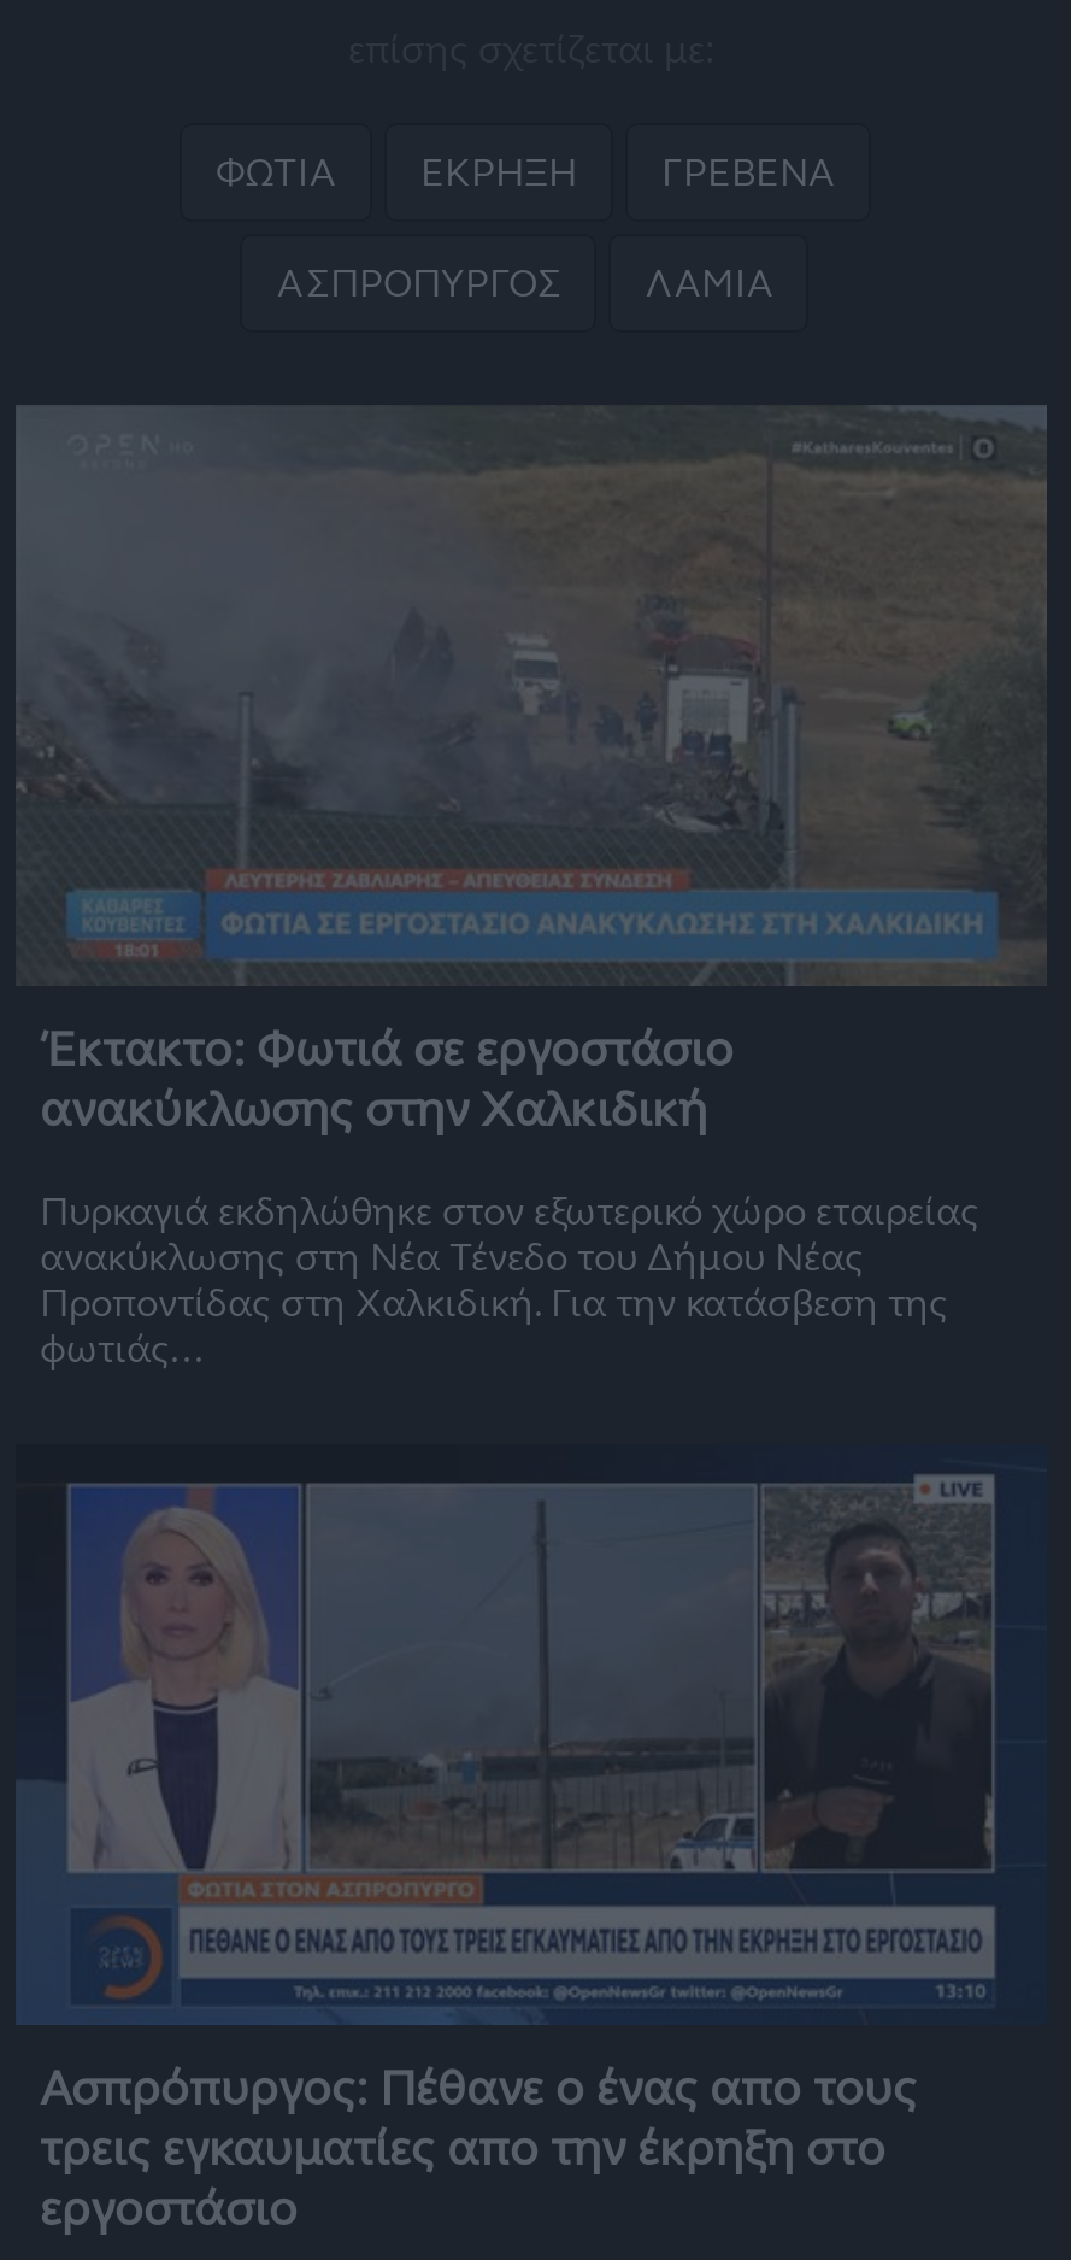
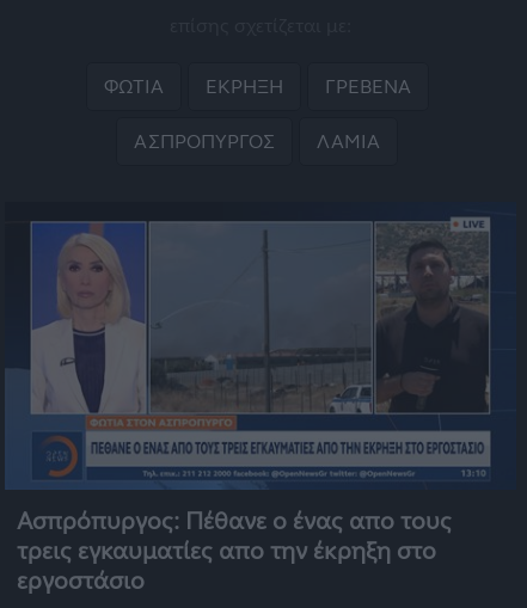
- [image]
- Έκτακτο: Φωτιά σε εργοστάσιο
- ανακύκλωσης στην Χαλκιδική
- Πυρκαγιά εκδηλώθηκε στον εξωτερικό χώρο εταιρείας
- ανακύκλωσης στη Νέα Τένεδο του Δήμου Νέας
- Προποντίδας στη Χαλκιδική. Για την κατάσβεση της
- φωτιάς...
